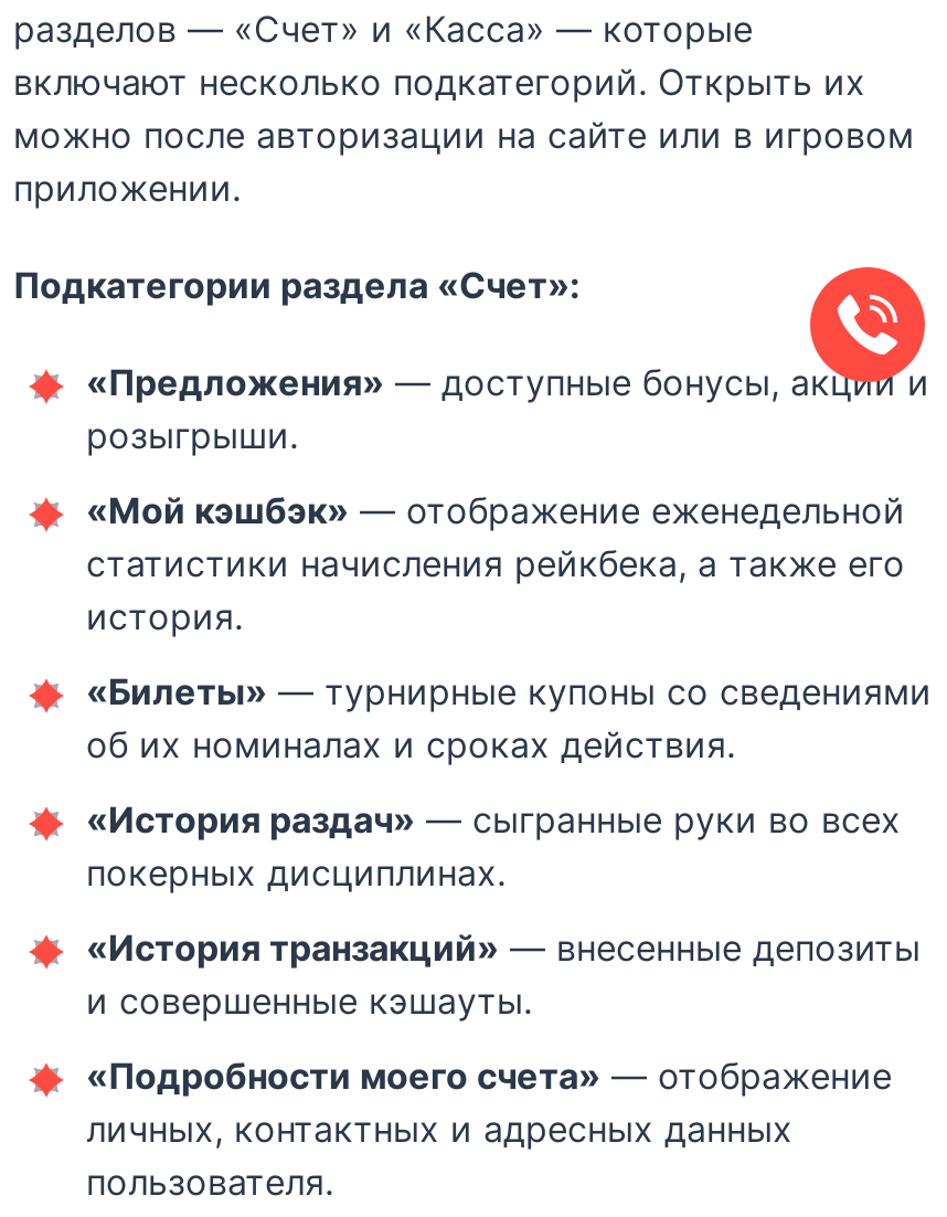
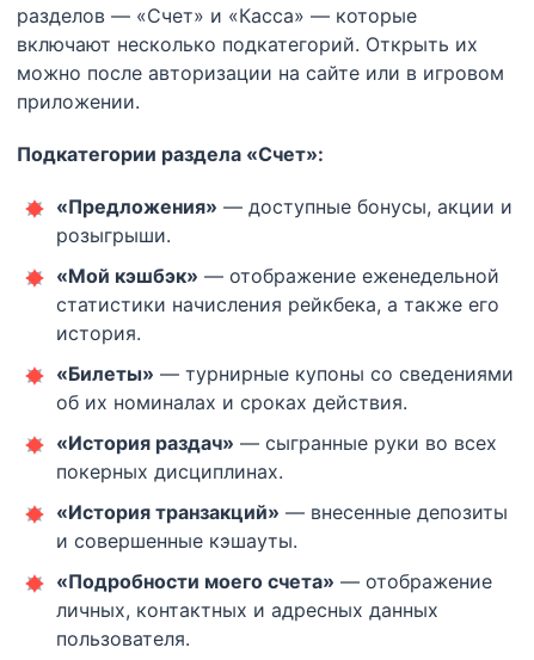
- [image]
